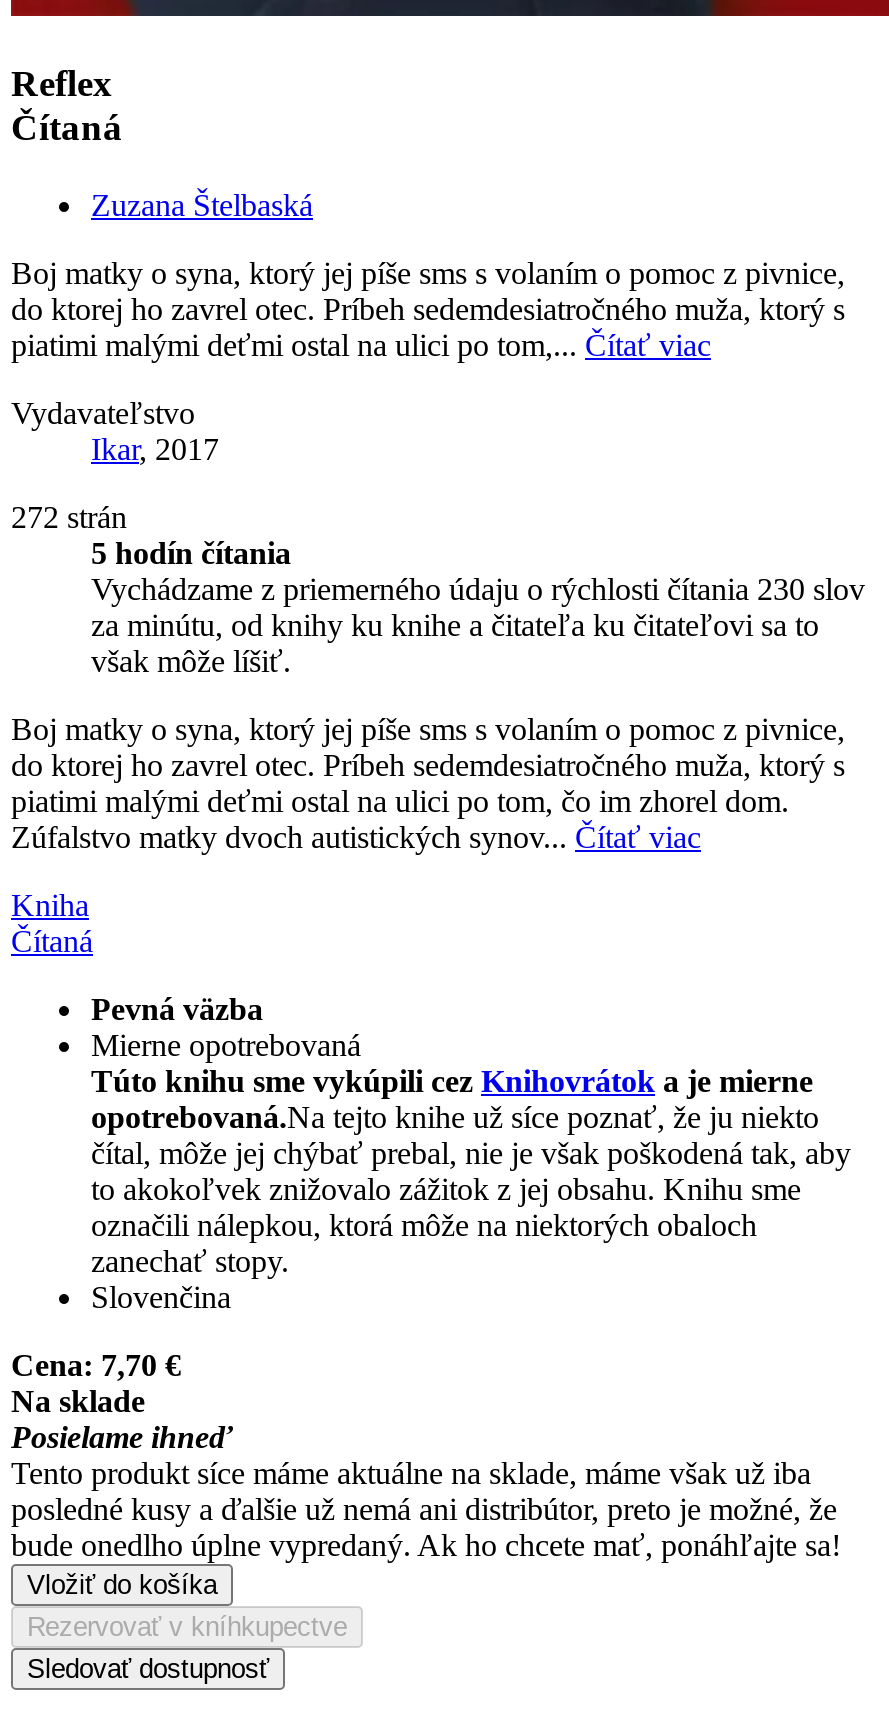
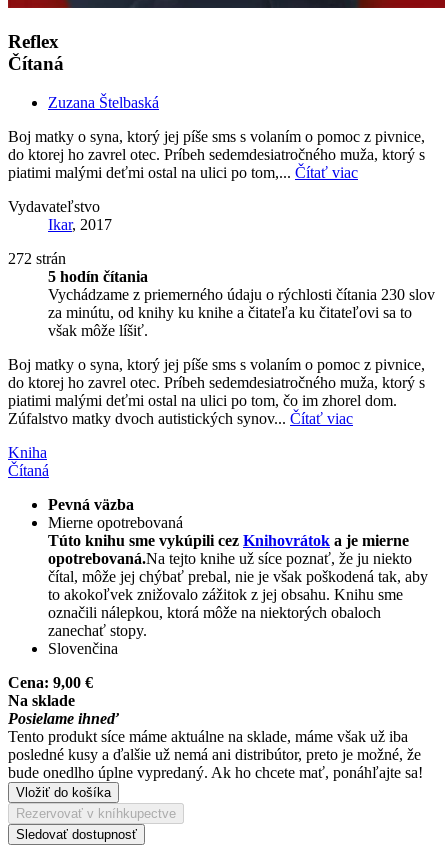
- Cena: 7,70 €
+ Cena: 9,00 €
